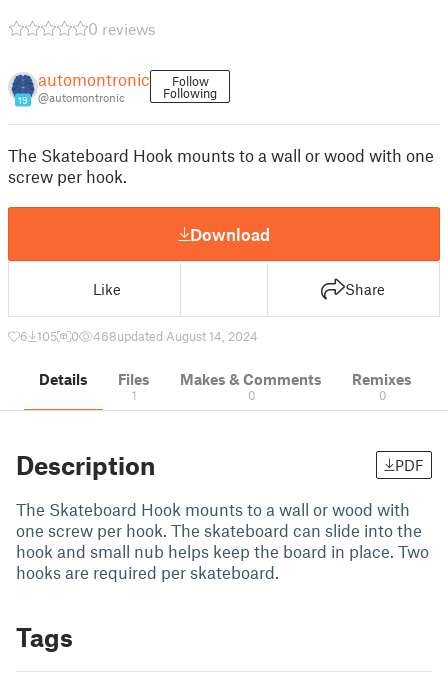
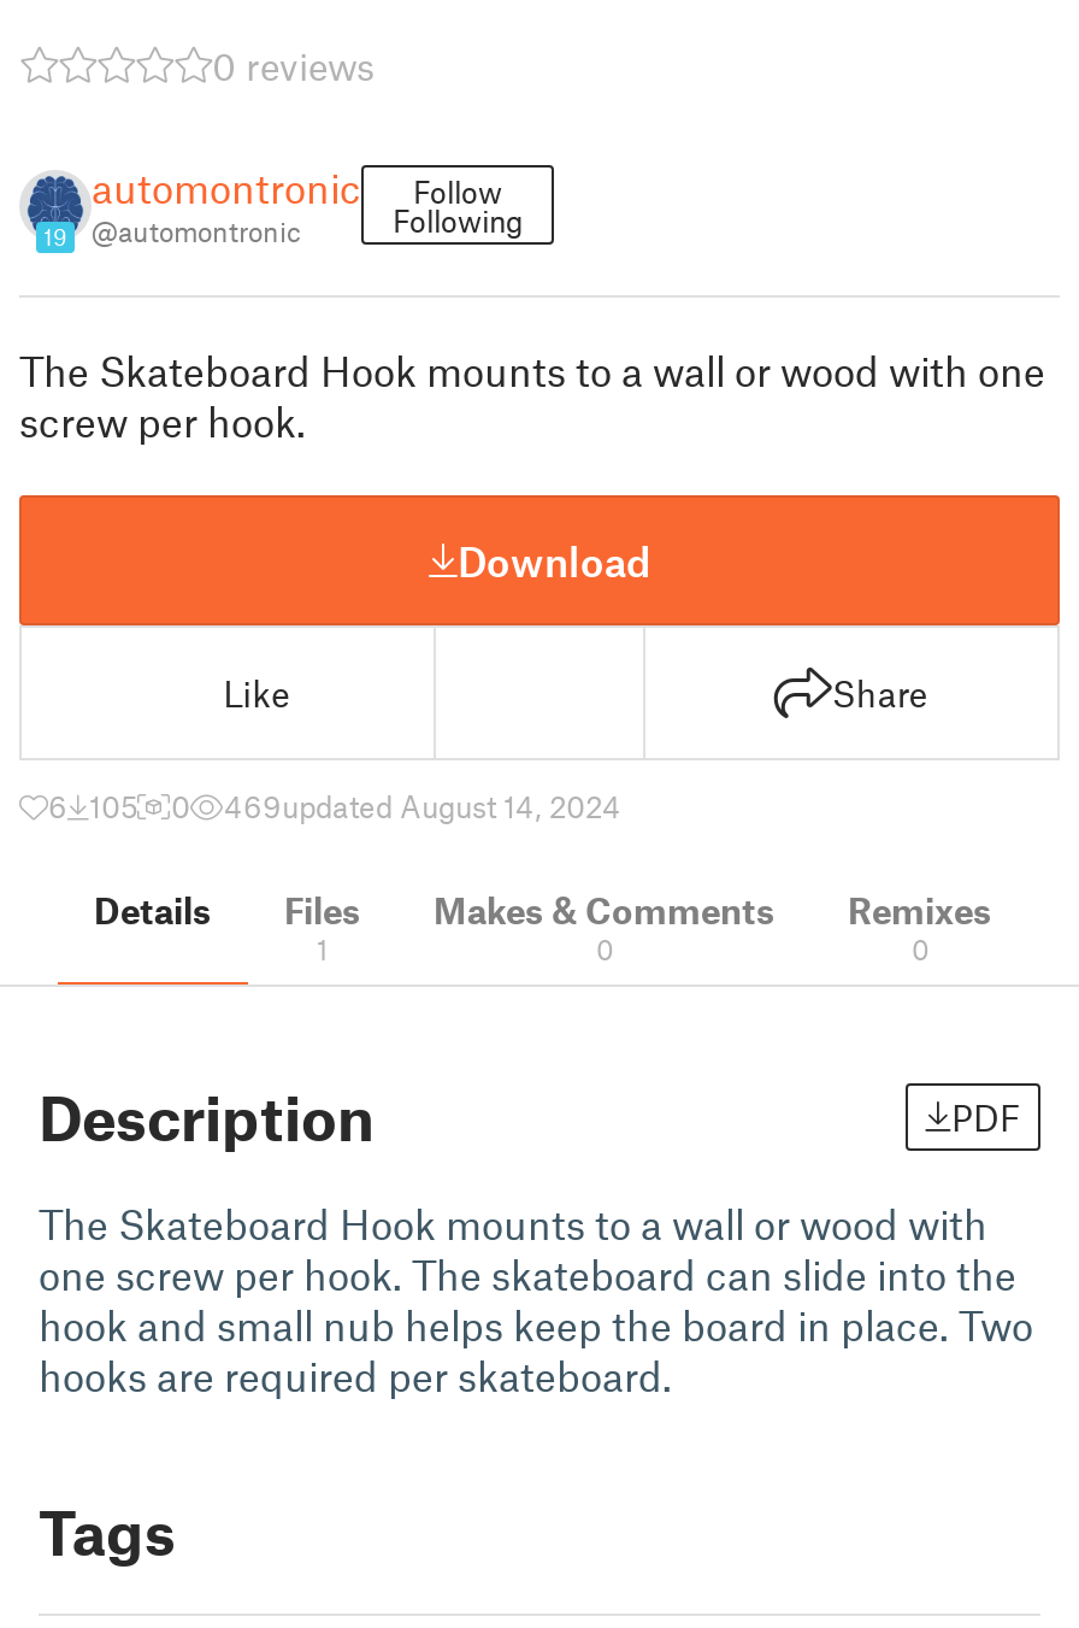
- 468updated August 14, 2024
+ 469updated August 14, 2024
